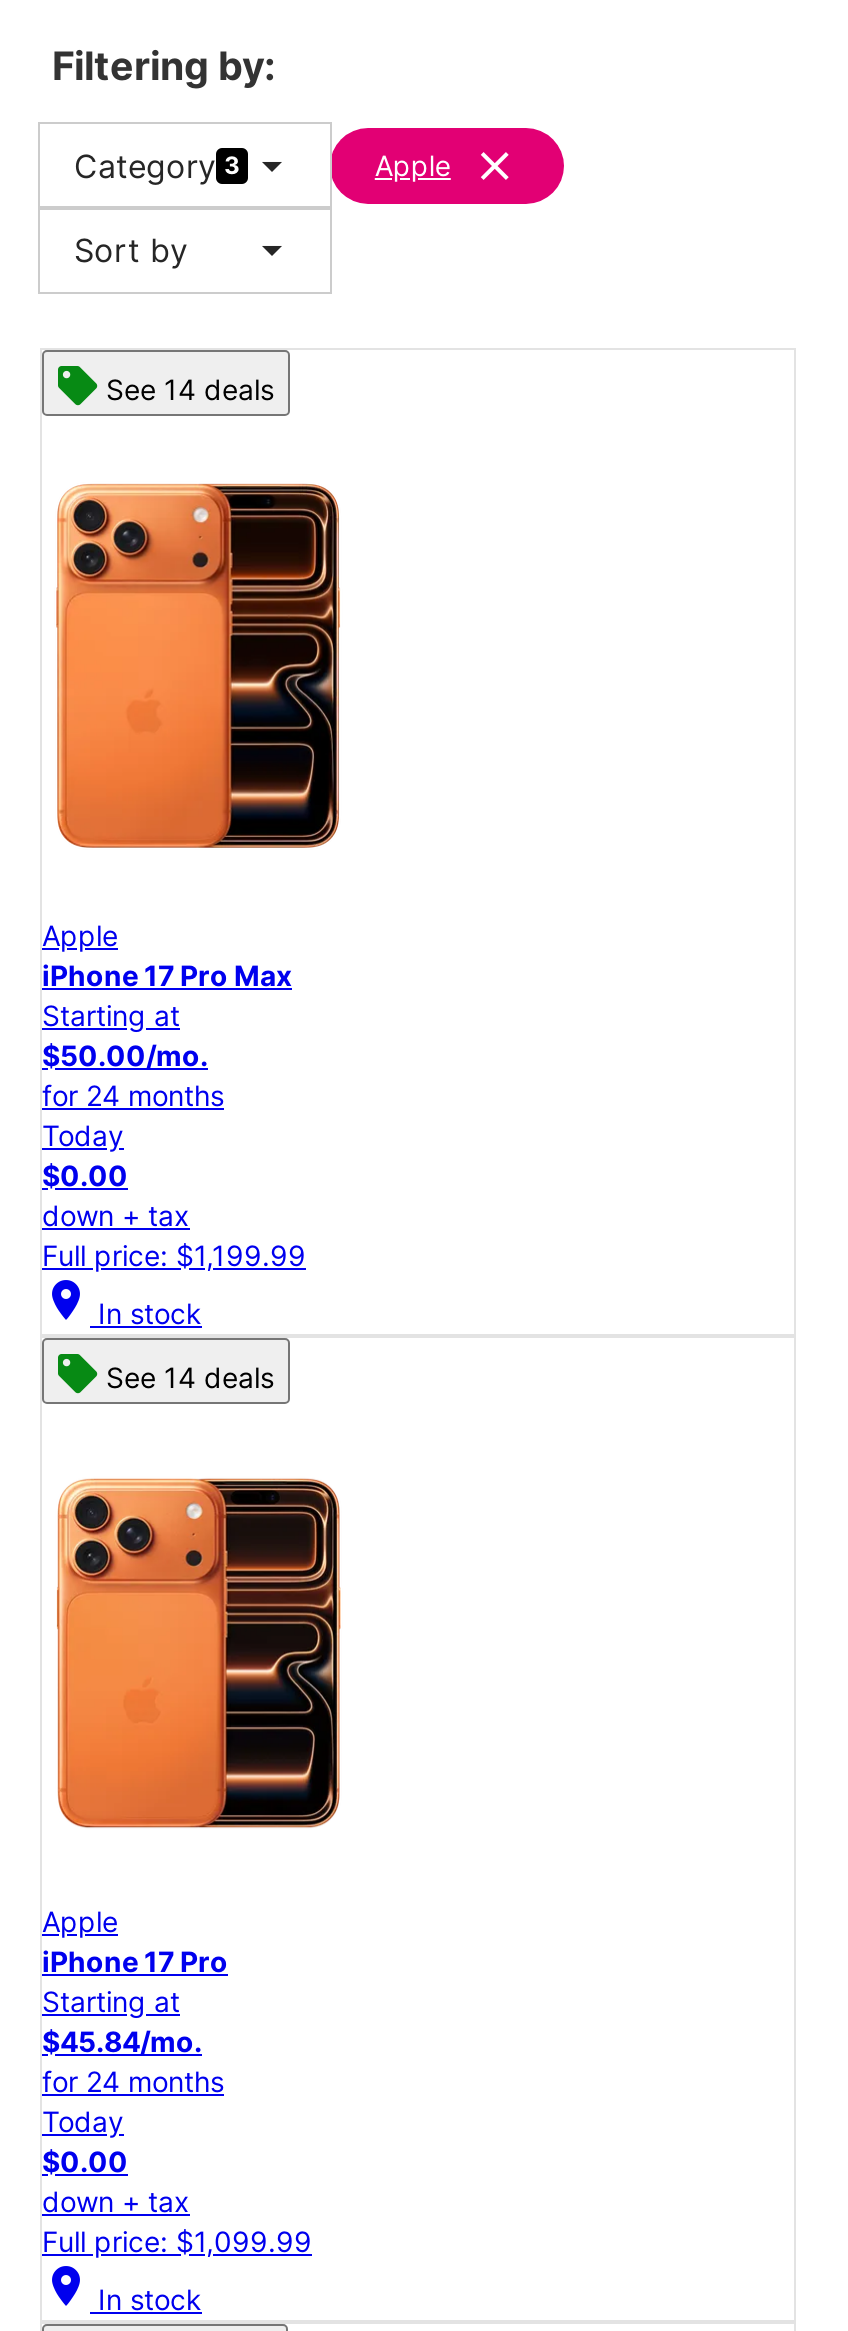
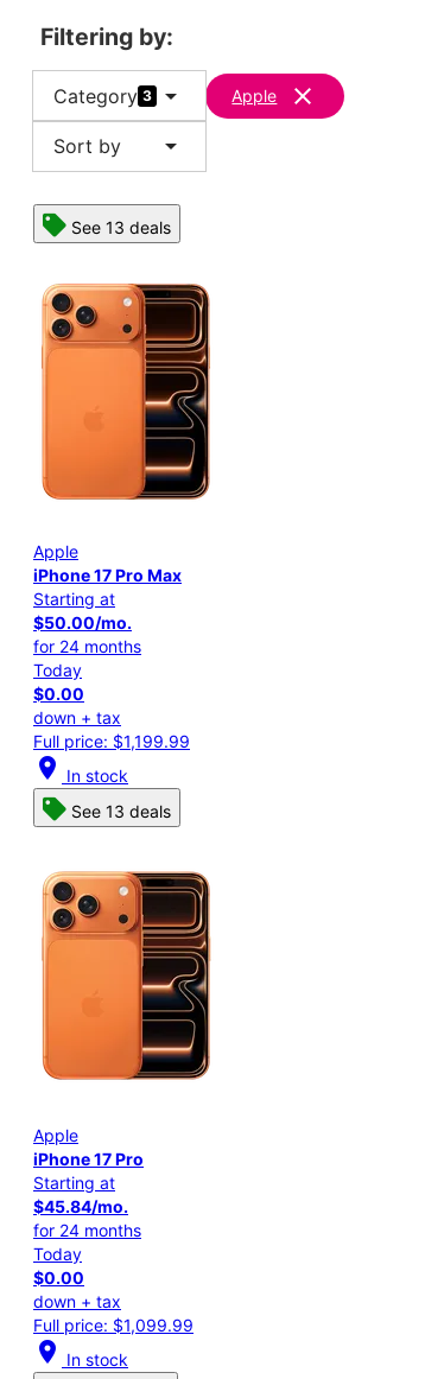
- See 14 deals
+ See 13 deals

- See 14 deals
+ See 13 deals
